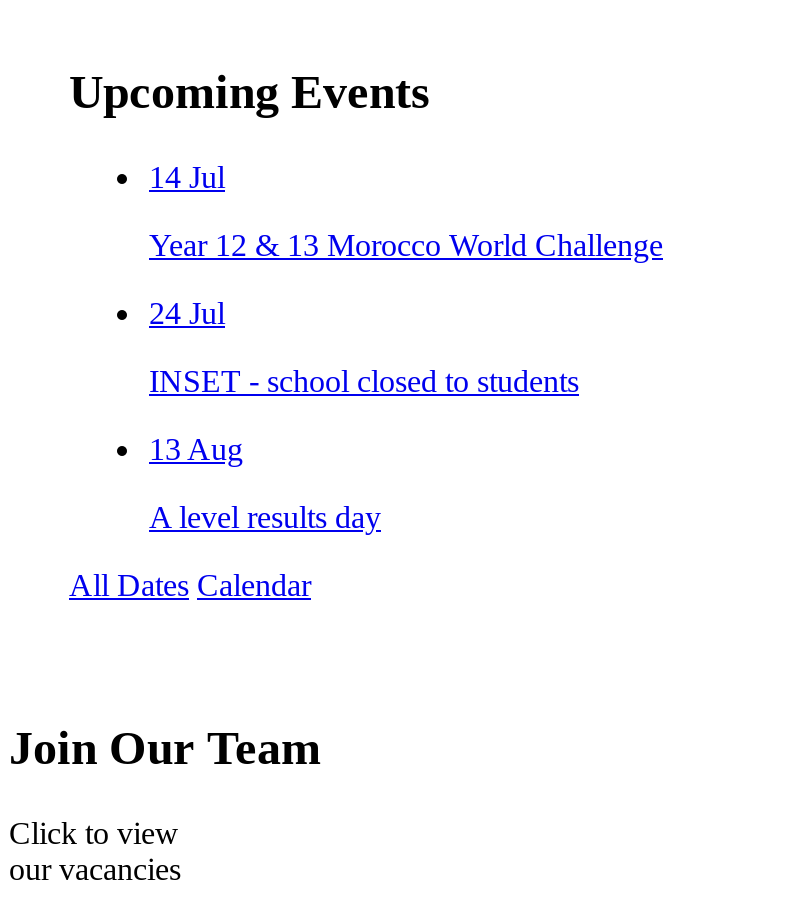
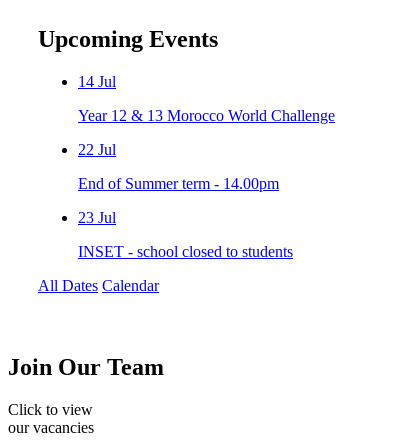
- 24 Jul
+ 22 Jul
+ End of Summer term - 14.00pm
+ 23 Jul

moved down: INSET - school closed to students

- 13 Aug
- A level results day
